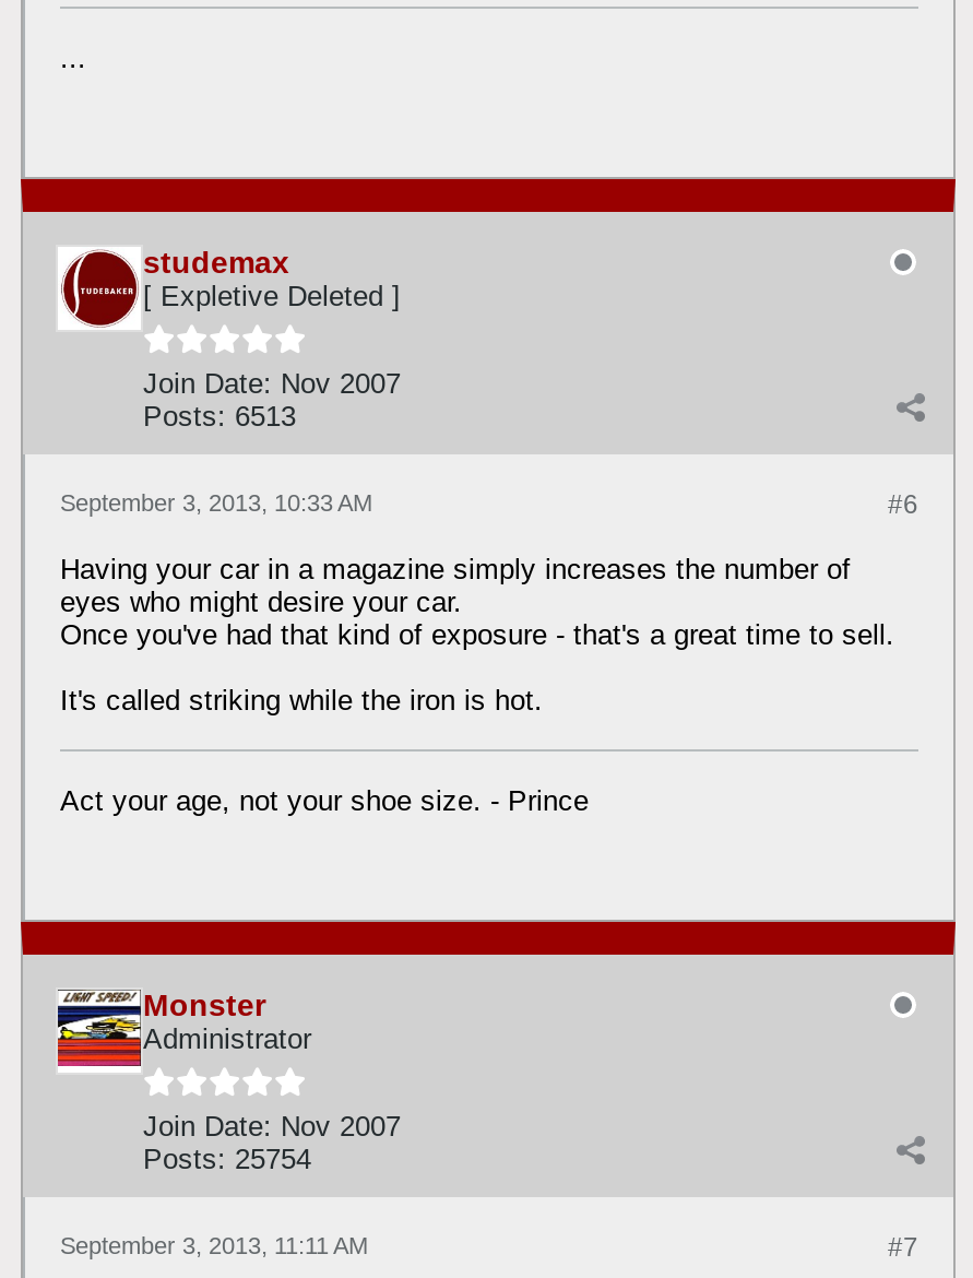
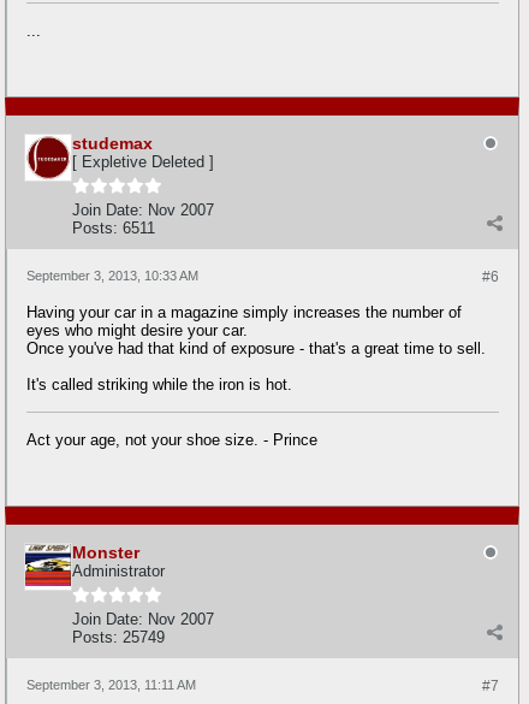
- Posts: 6513
+ Posts: 6511

- Posts: 25754
+ Posts: 25749
